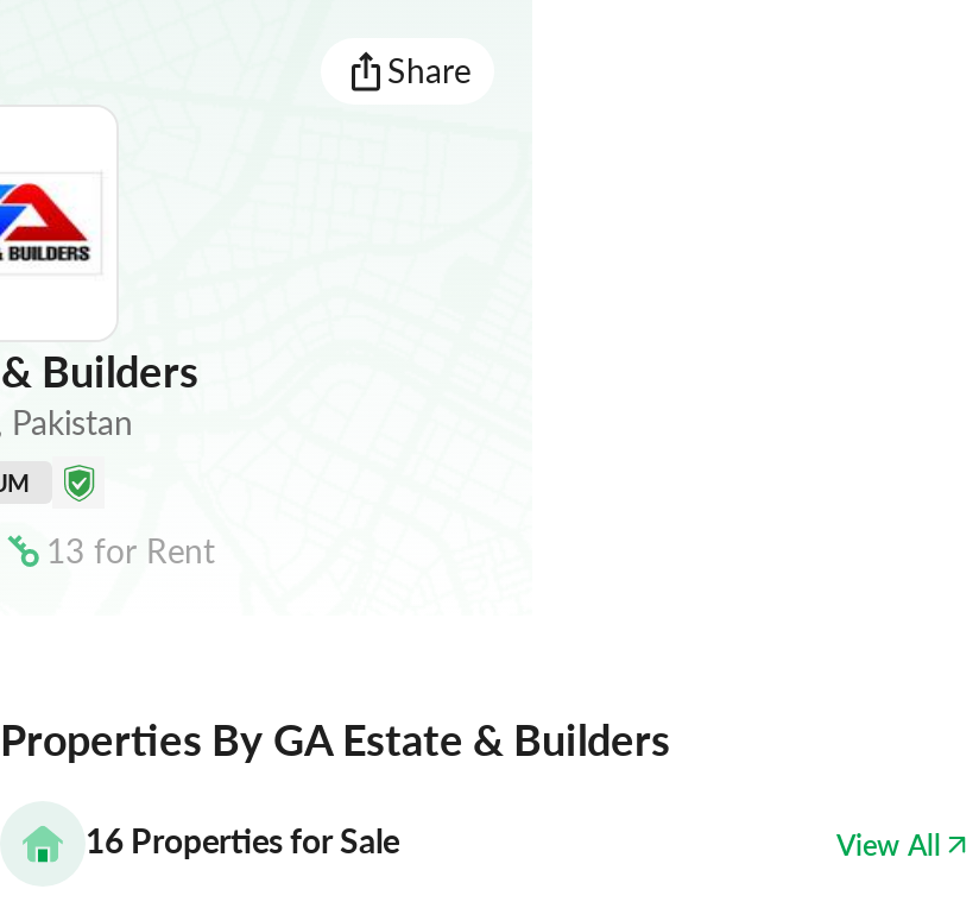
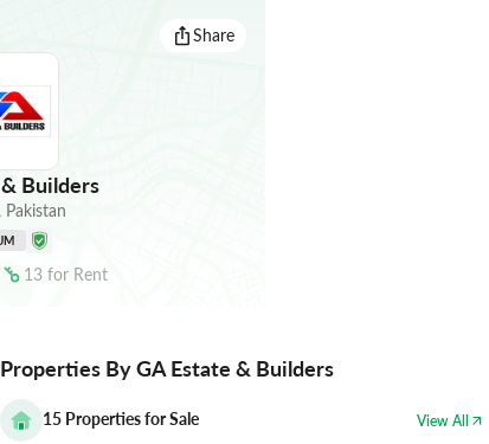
- 16 Properties for Sale
+ 15 Properties for Sale
